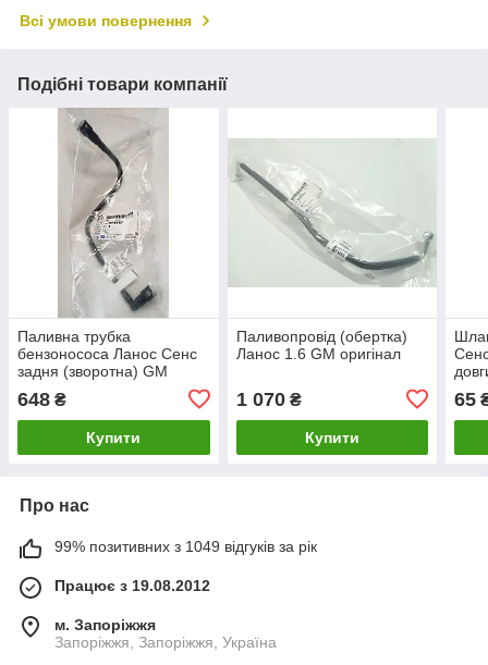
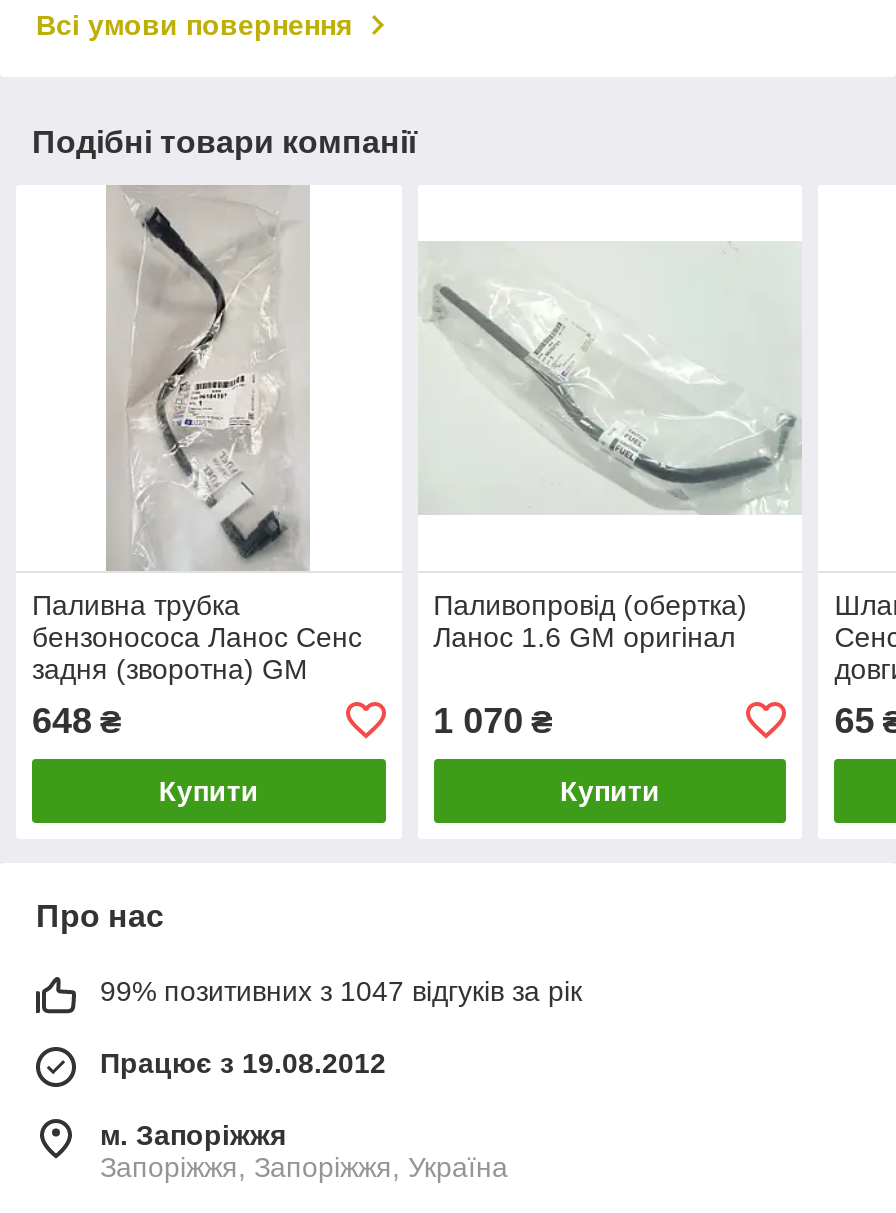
- 99% позитивних з 1049 відгуків за рік
+ 99% позитивних з 1047 відгуків за рік
